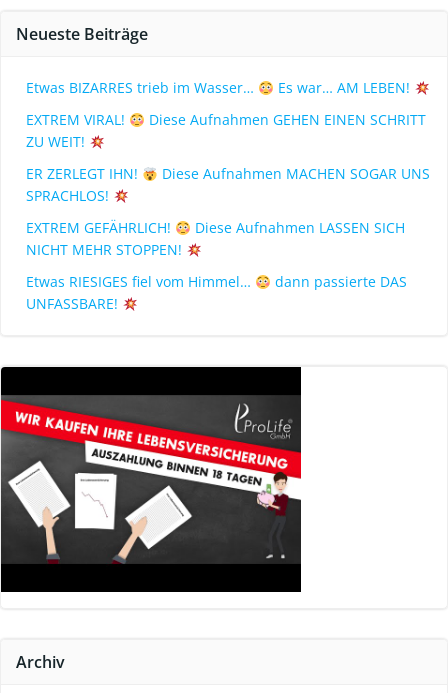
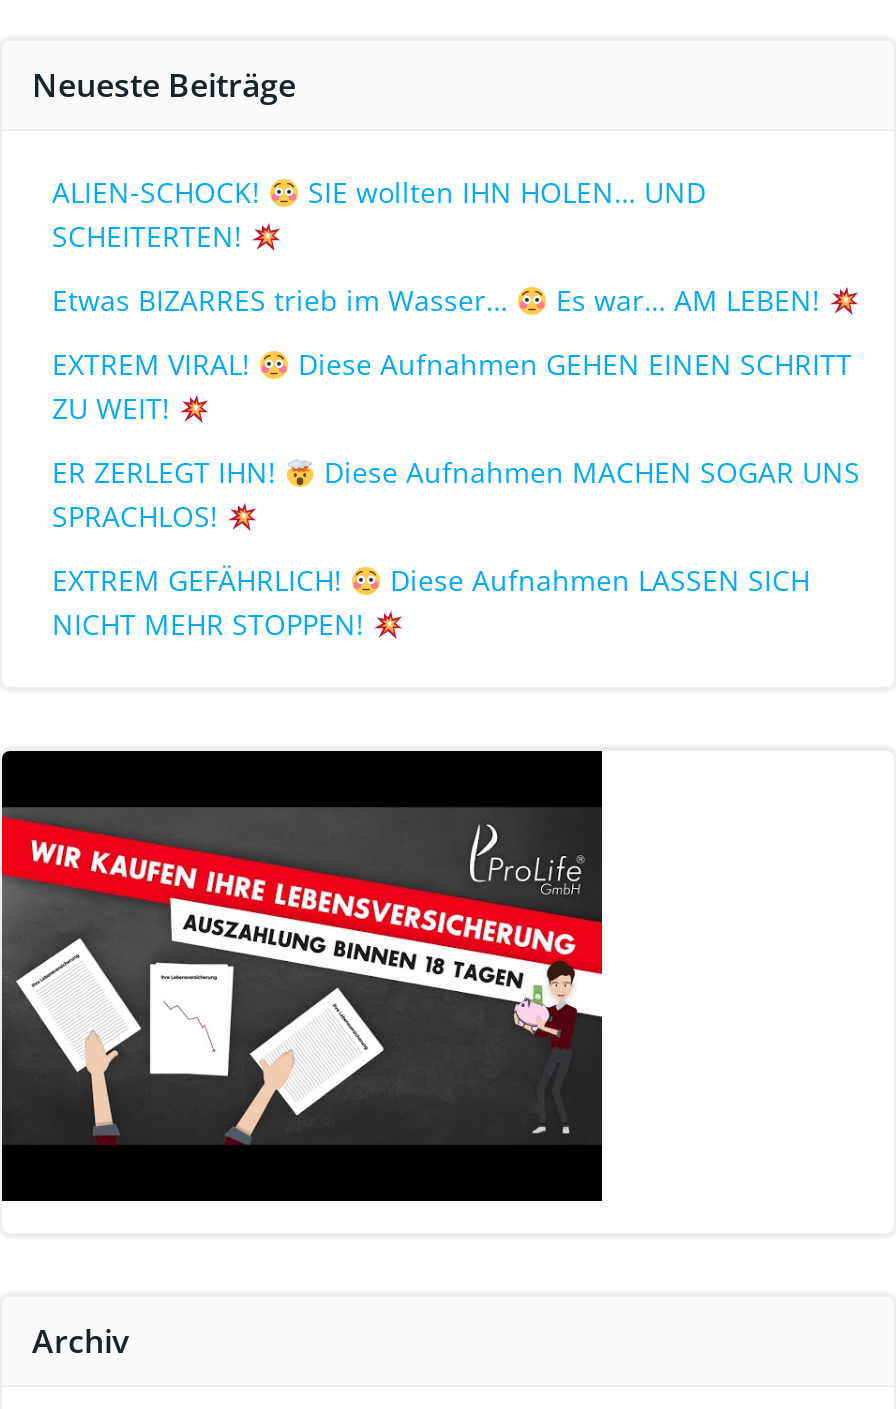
+ ALIEN-SCHOCK!
+ SIE wollten IHN HOLEN… UND
+ SCHEITERTEN!

moved down: Etwas BIZARRES trieb im Wasser… | Es war… AM LEBEN! | EXTREM VIRAL! | ... | Diese Aufnahmen LASSEN SICH | NICHT MEHR STOPPEN!

- Etwas RIESIGES fiel vom Himmel…
- dann passierte DAS
- UNFASSBARE!
